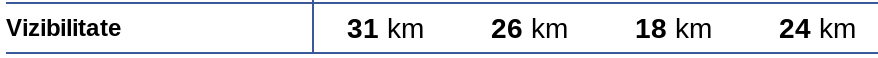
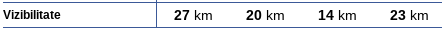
- 31 km
+ 27 km

- 26 km
+ 20 km

- 18 km
+ 14 km

- 24 km
+ 23 km
